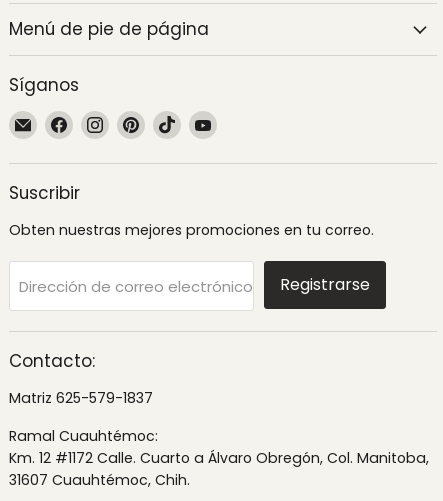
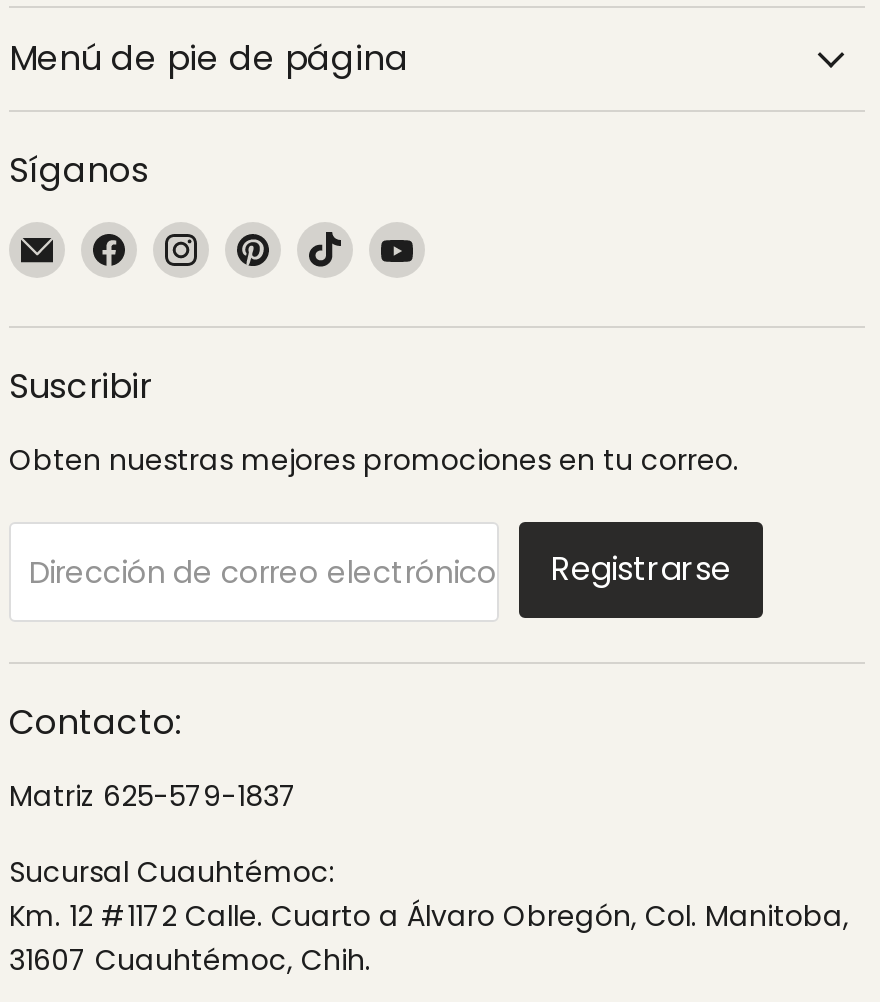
- Ramal Cuauhtémoc:
+ Sucursal Cuauhtémoc:
